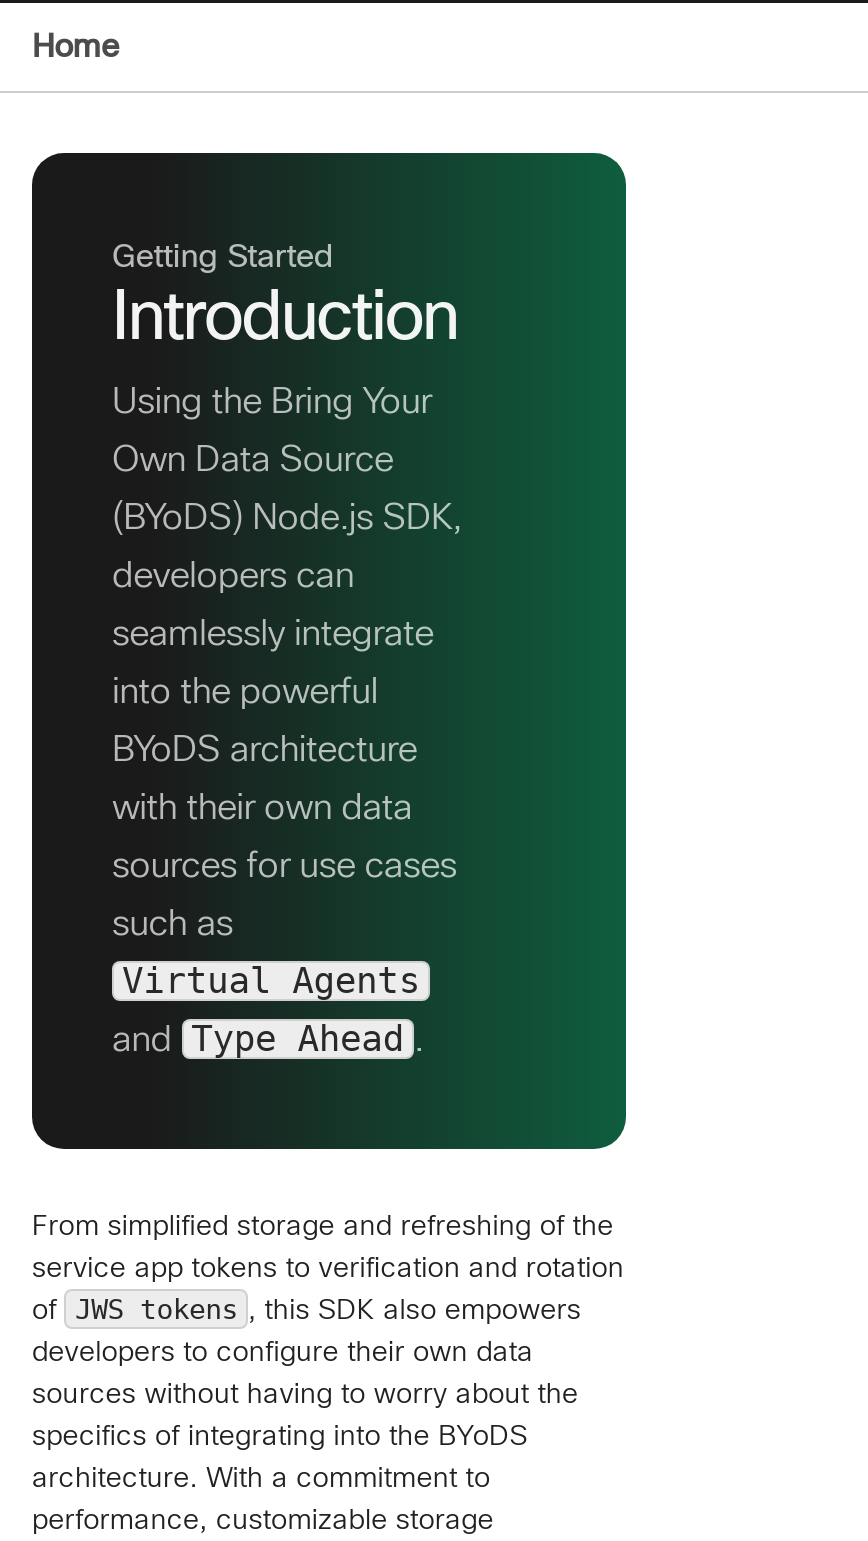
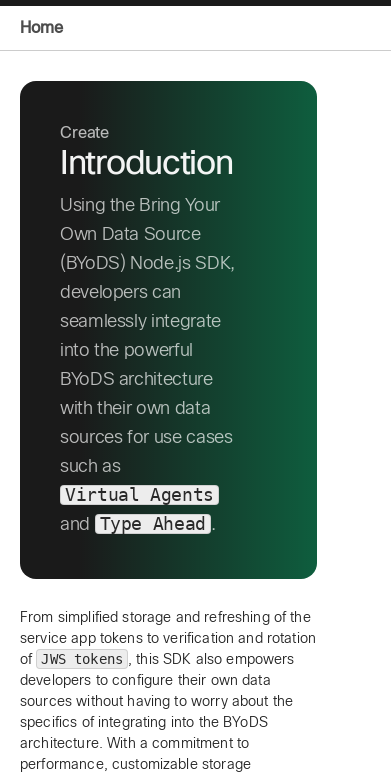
- Getting Started
+ Create
